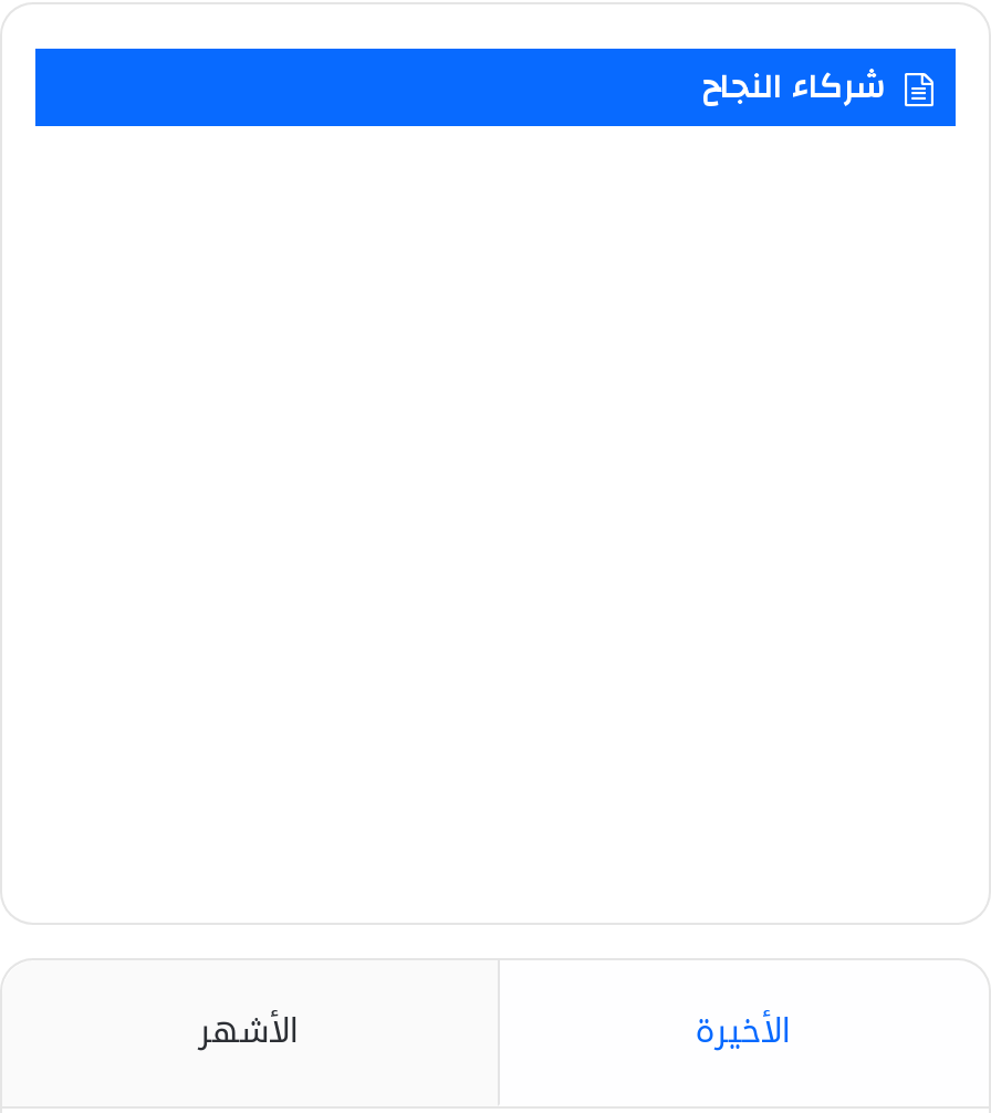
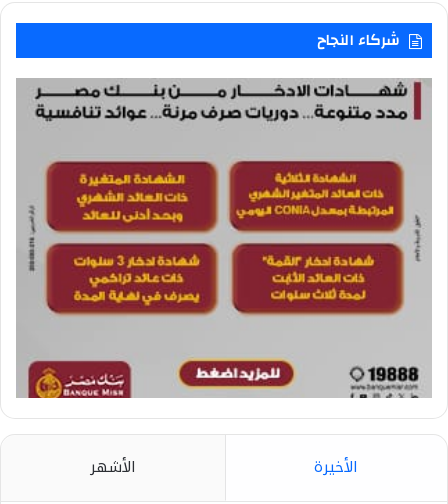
+ [image]
